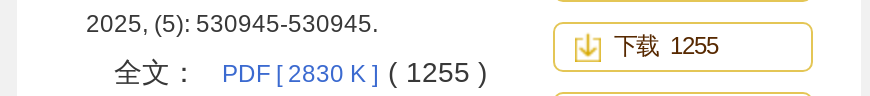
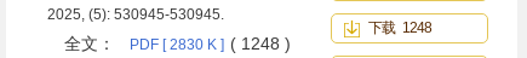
- 下载 1255
+ 下载 1248

- 全文： PDF [ 2830 K ] ( 1255 )
+ 全文： PDF [ 2830 K ] ( 1248 )
